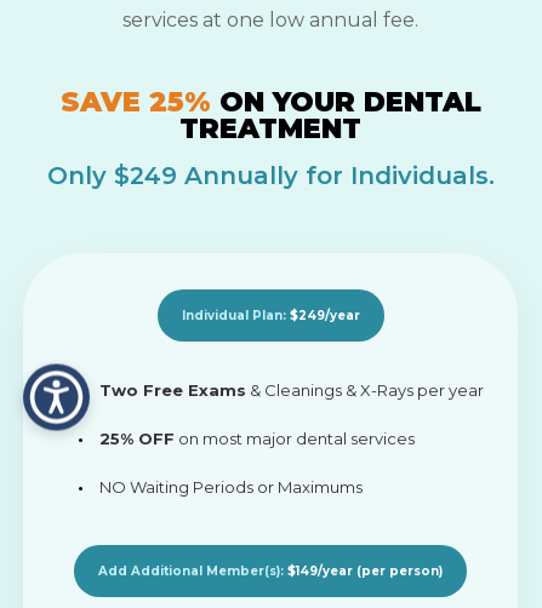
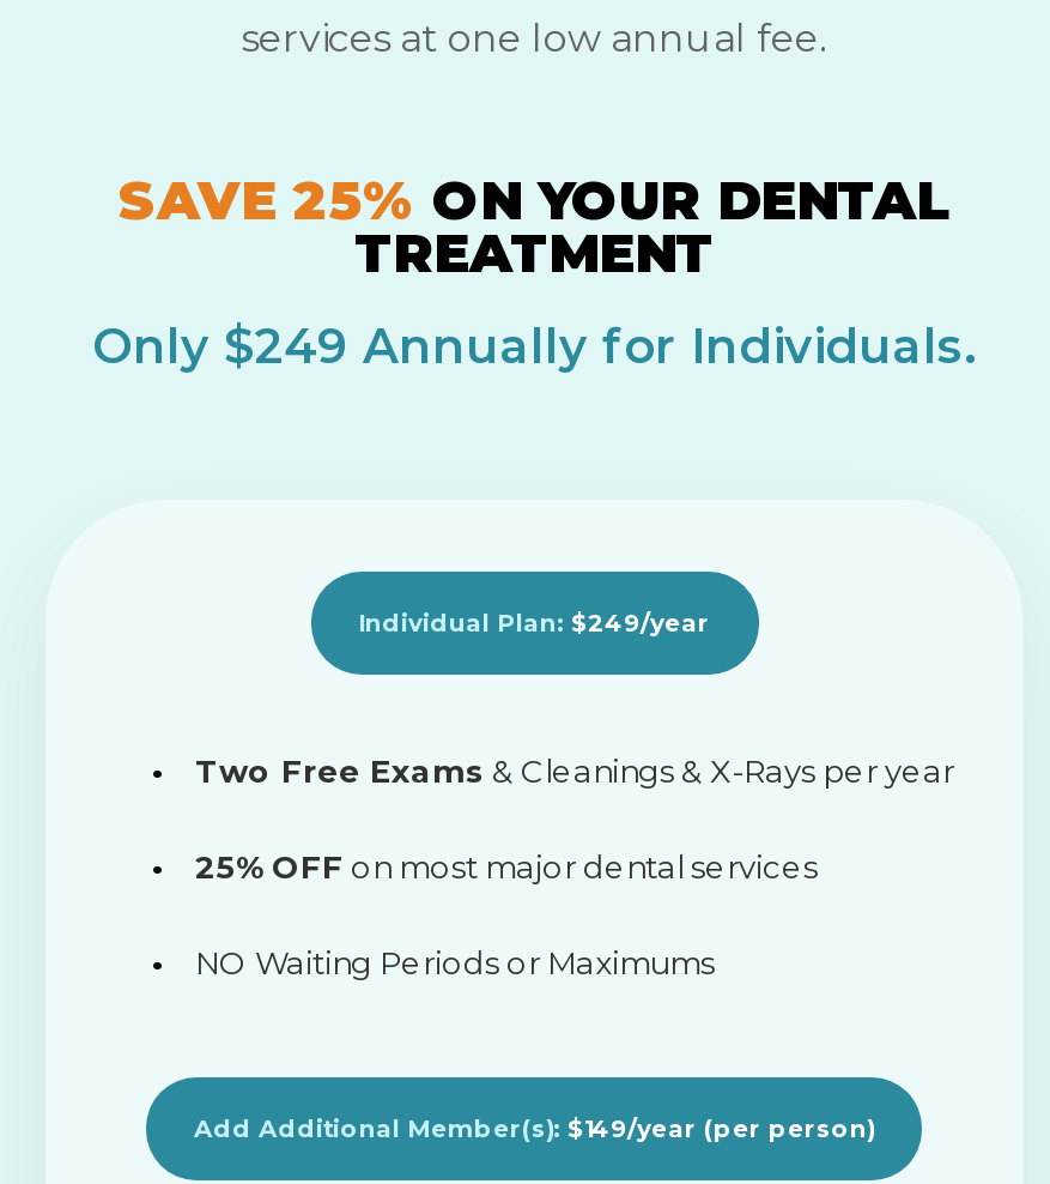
- [image]
